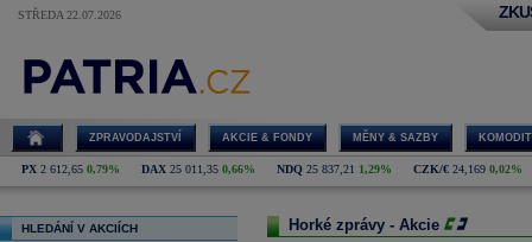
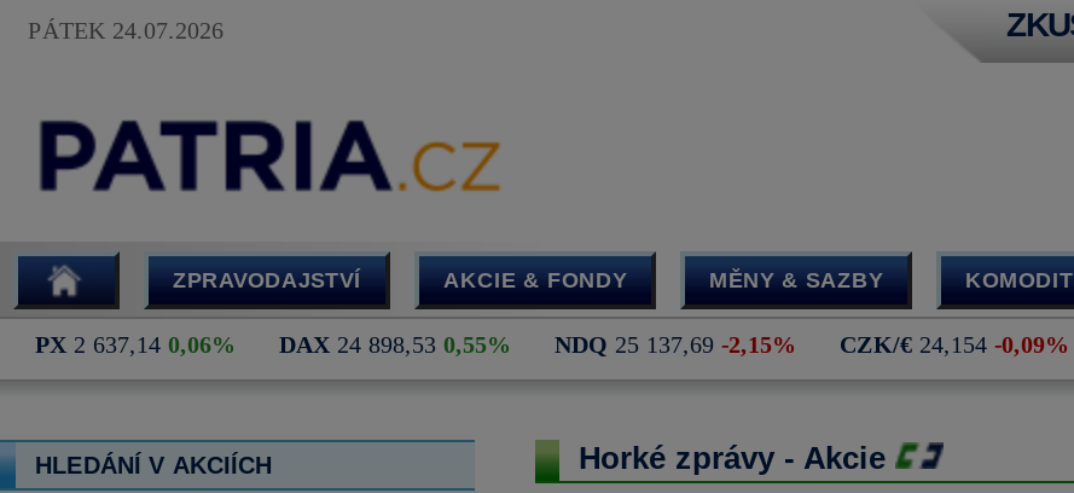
- STŘEDA 22.07.2026
+ PÁTEK 24.07.2026

- PX 2 612,65 0,79%
+ PX 2 637,14 0,06%

- DAX 25 011,35 0,66%
+ DAX 24 898,53 0,55%

- NDQ 25 837,21 1,29%
+ NDQ 25 137,69 -2,15%

- CZK/€ 24,169 0,02%
+ CZK/€ 24,154 -0,09%
